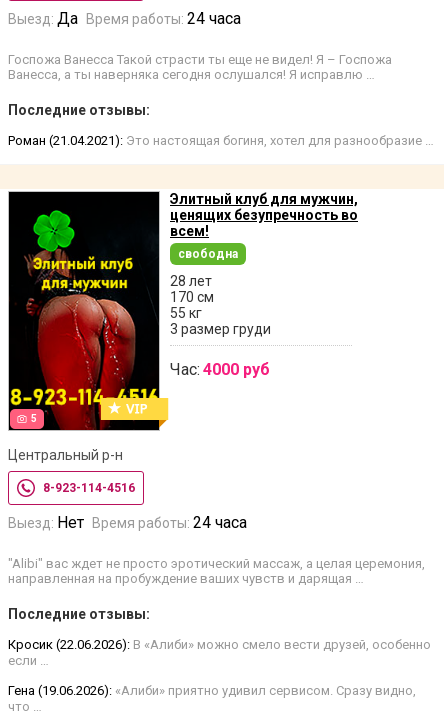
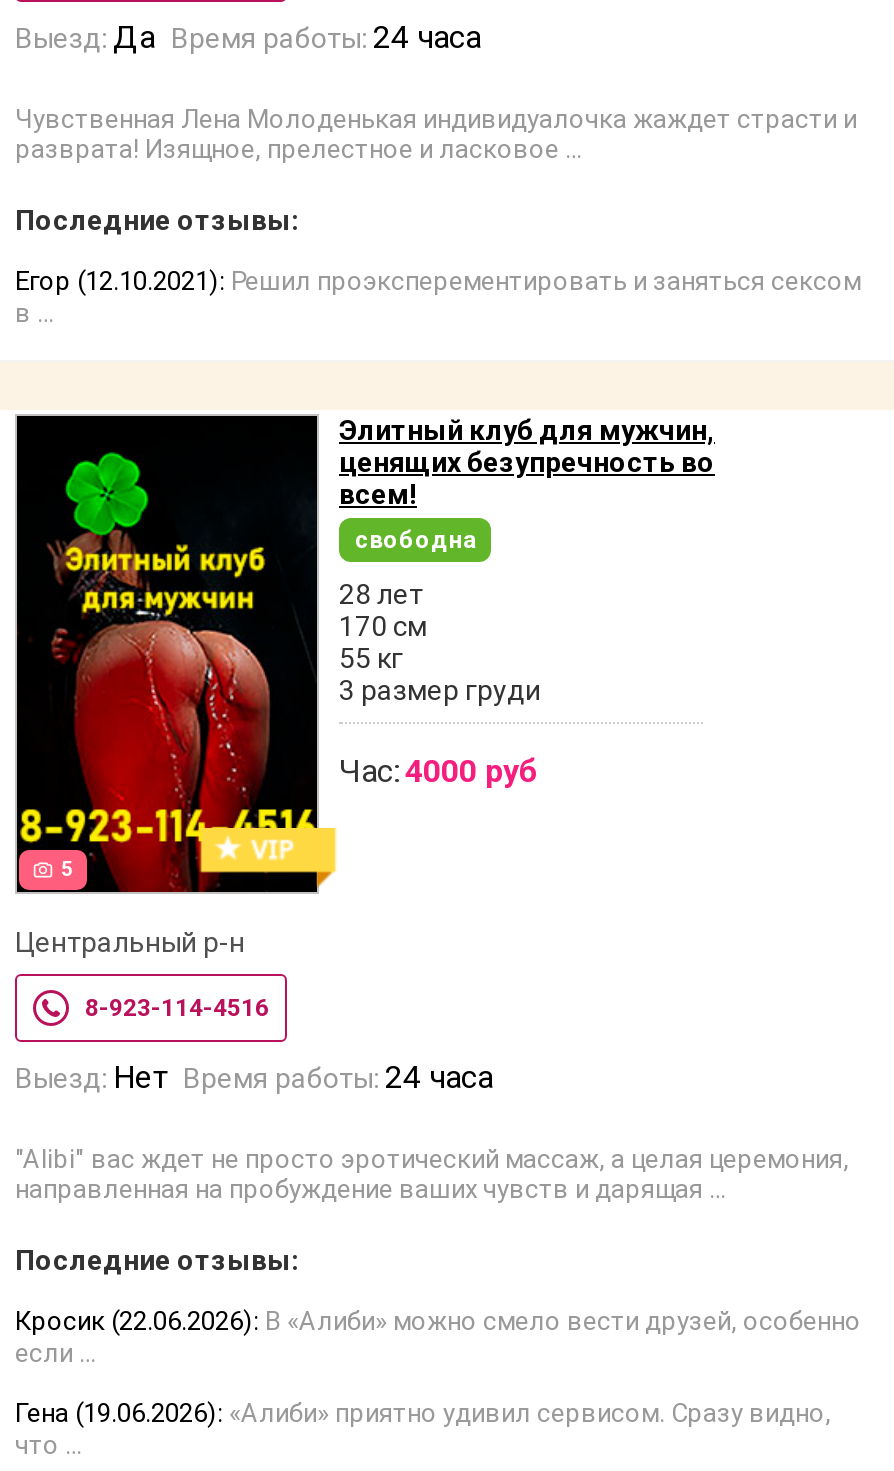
- Госпожа Ванесса Такой страсти ты еще не видел! Я – Госпожа
- Ванесса, а ты наверняка сегодня ослушался! Я исправлю …
+ Чувственная Лена Молоденькая индивидуалочка жаждет страсти и
+ разврата! Изящное, прелестное и ласковое …

- Роман (21.04.2021): Это настоящая богиня, хотел для разнообразие …
+ Егор (12.10.2021): Решил проэксперементировать и заняться сексом
+ в …
